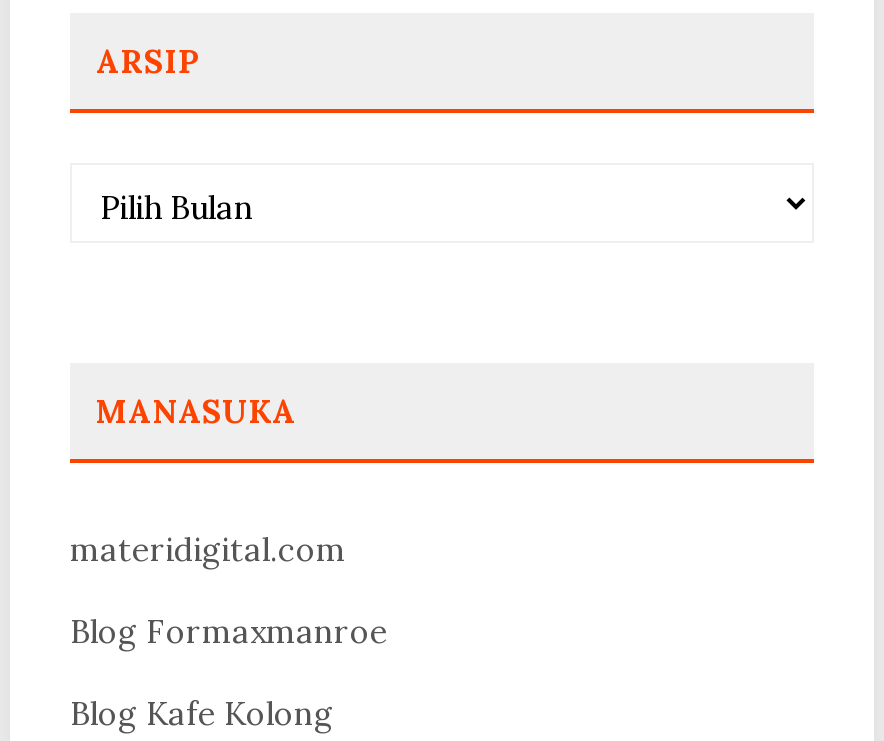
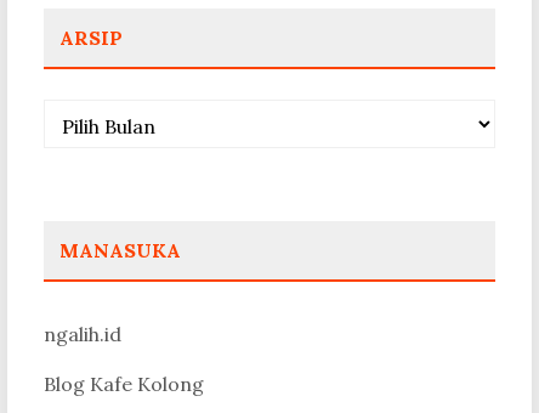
- materidigital.com
- Blog Formaxmanroe
+ ngalih.id
